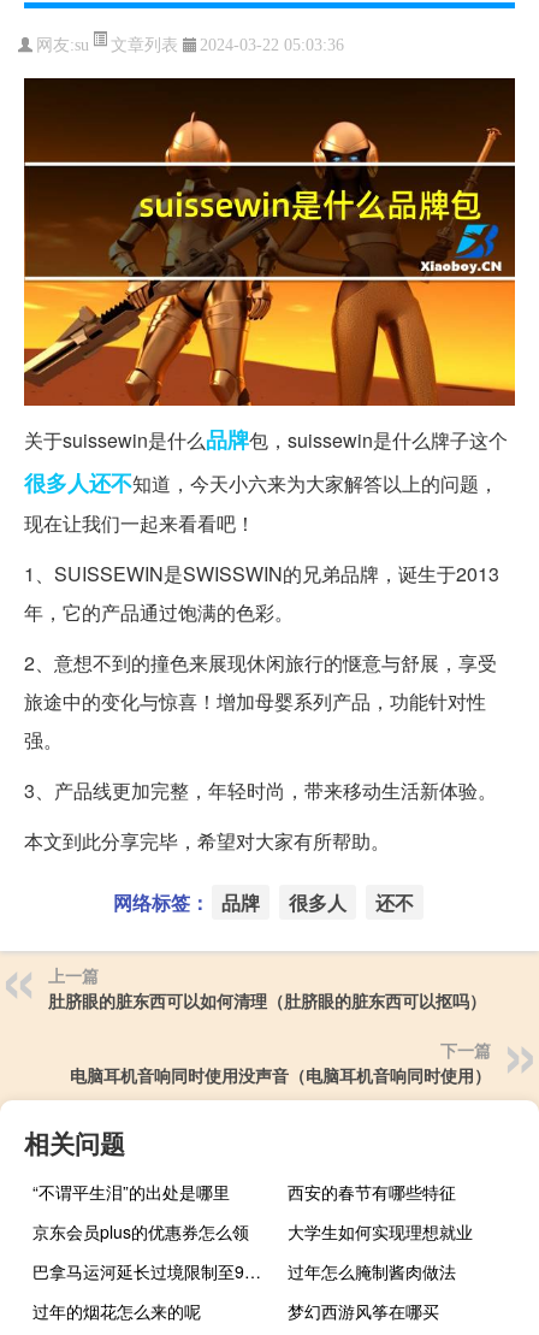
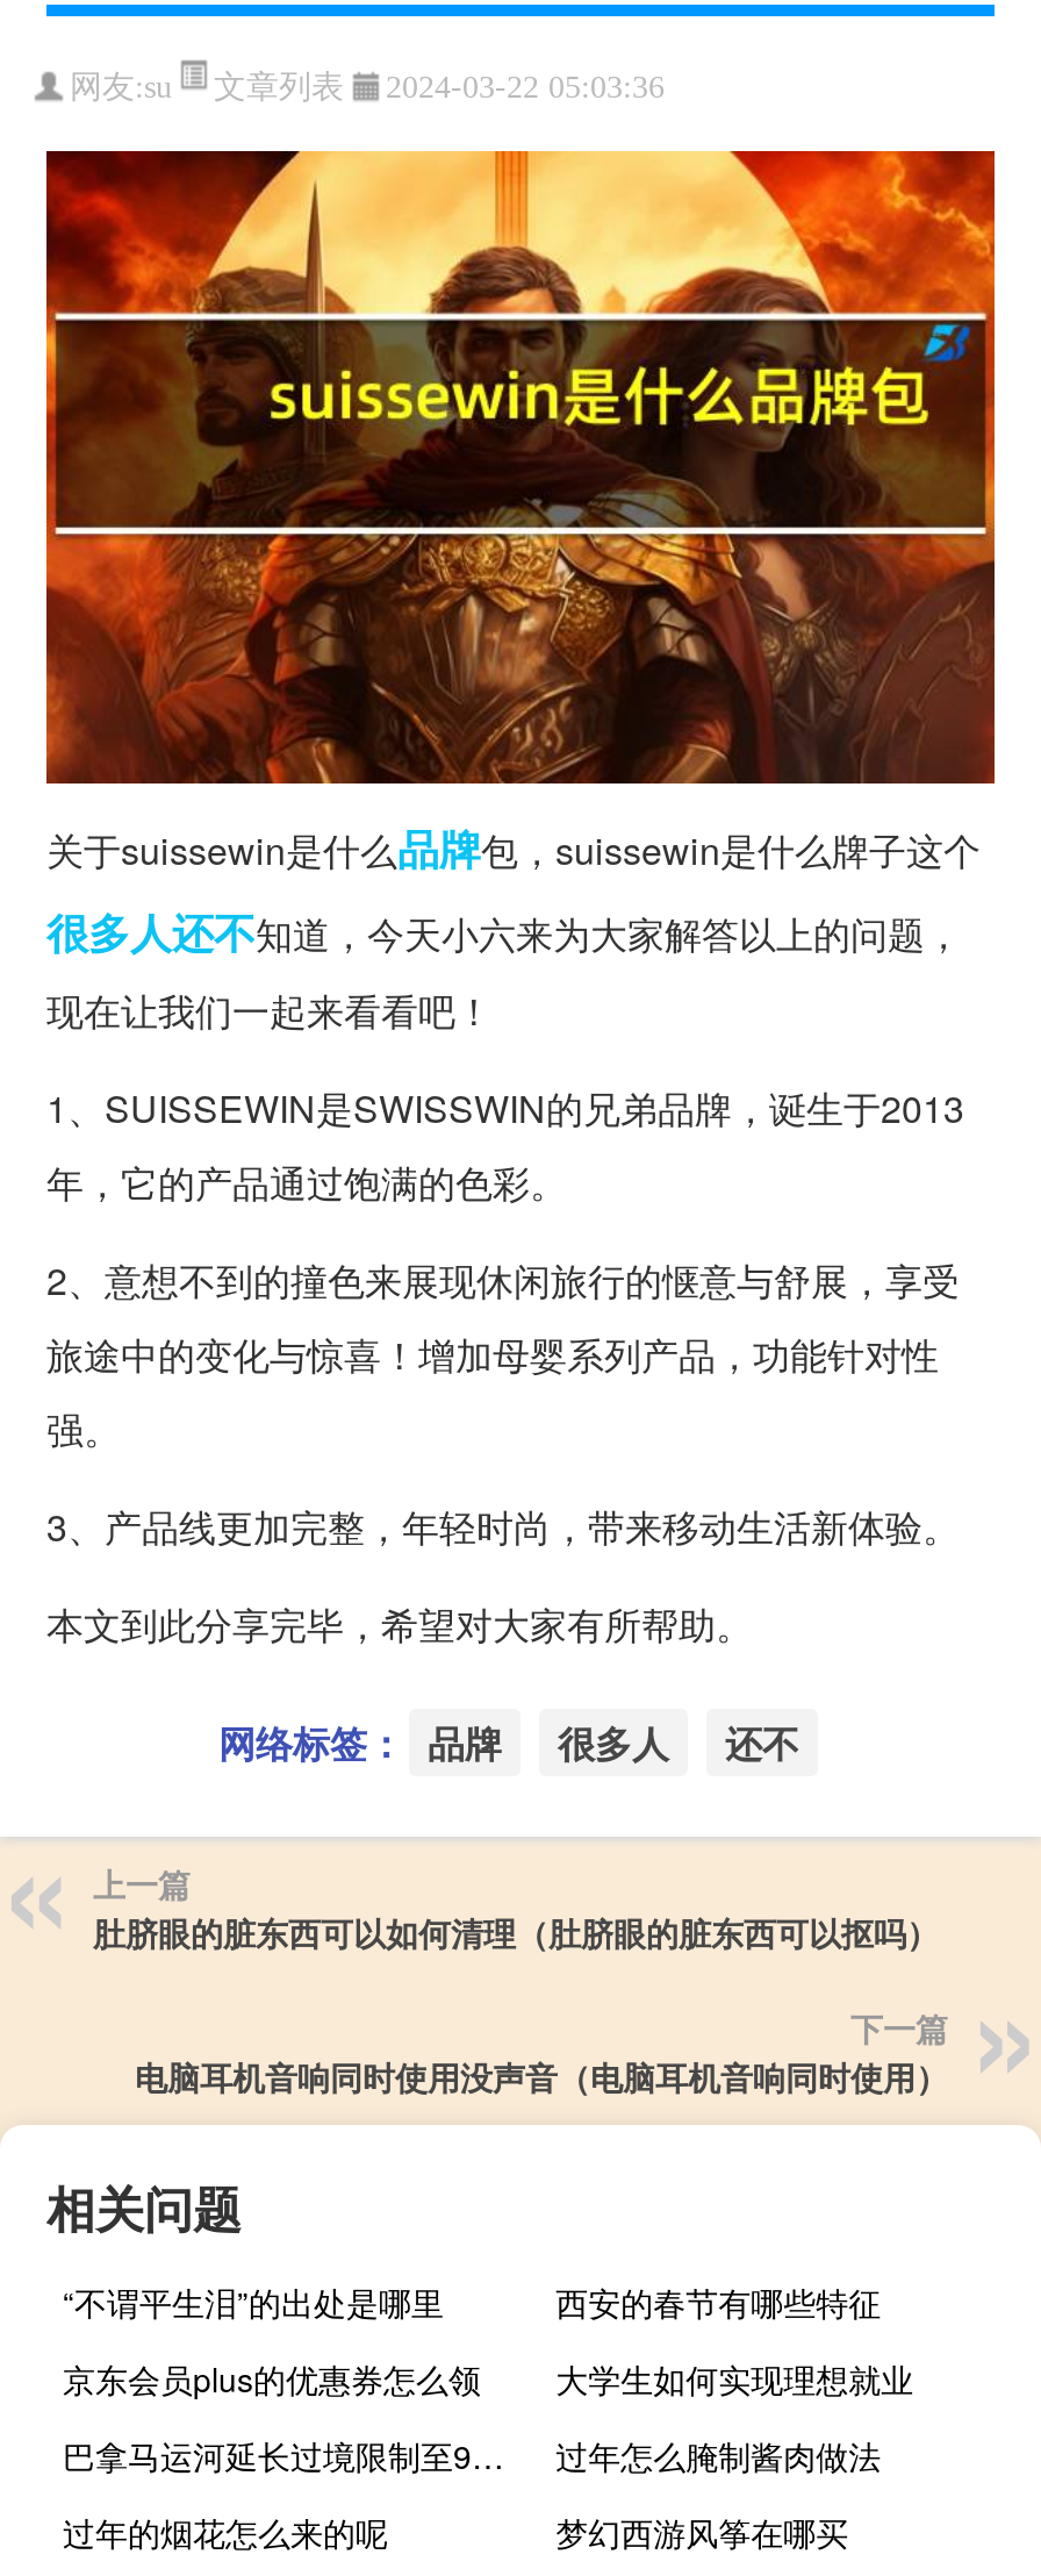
- [image]
+ [image]
